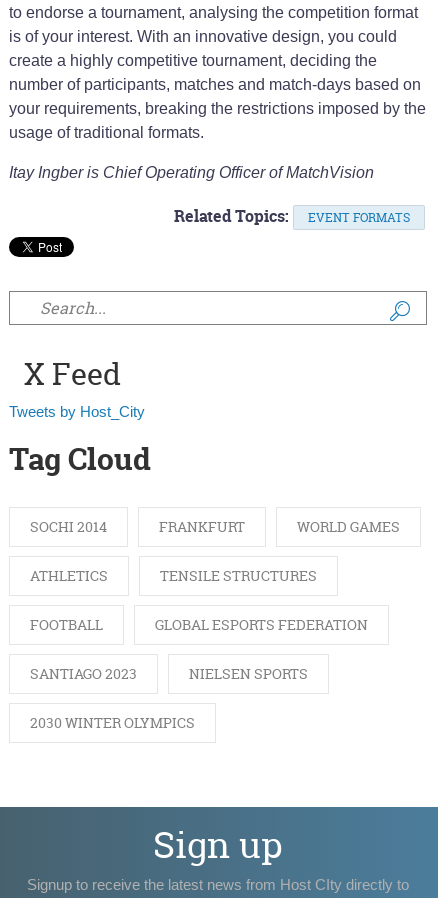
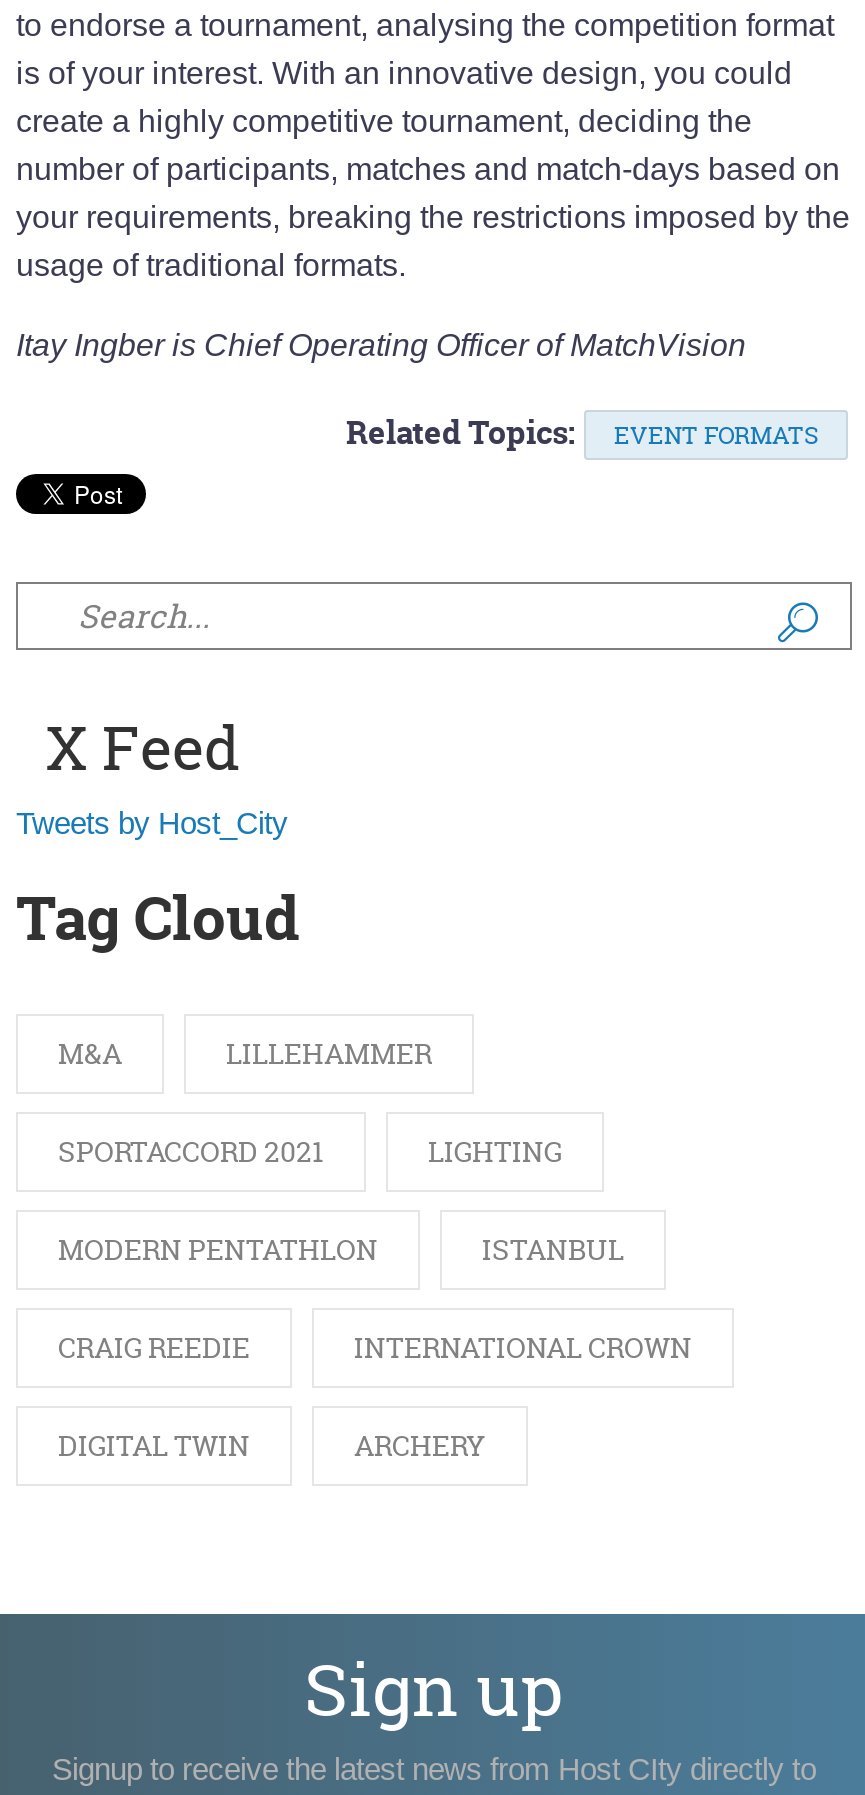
- SOCHI 2014
- FRANKFURT
- WORLD GAMES
+ M&A
+ LILLEHAMMER

- ATHLETICS
- TENSILE STRUCTURES
+ SPORTACCORD 2021
+ LIGHTING

- FOOTBALL
- GLOBAL ESPORTS FEDERATION
+ MODERN PENTATHLON
+ ISTANBUL

- SANTIAGO 2023
- NIELSEN SPORTS
+ CRAIG REEDIE
+ INTERNATIONAL CROWN

- 2030 WINTER OLYMPICS
+ DIGITAL TWIN
+ ARCHERY
